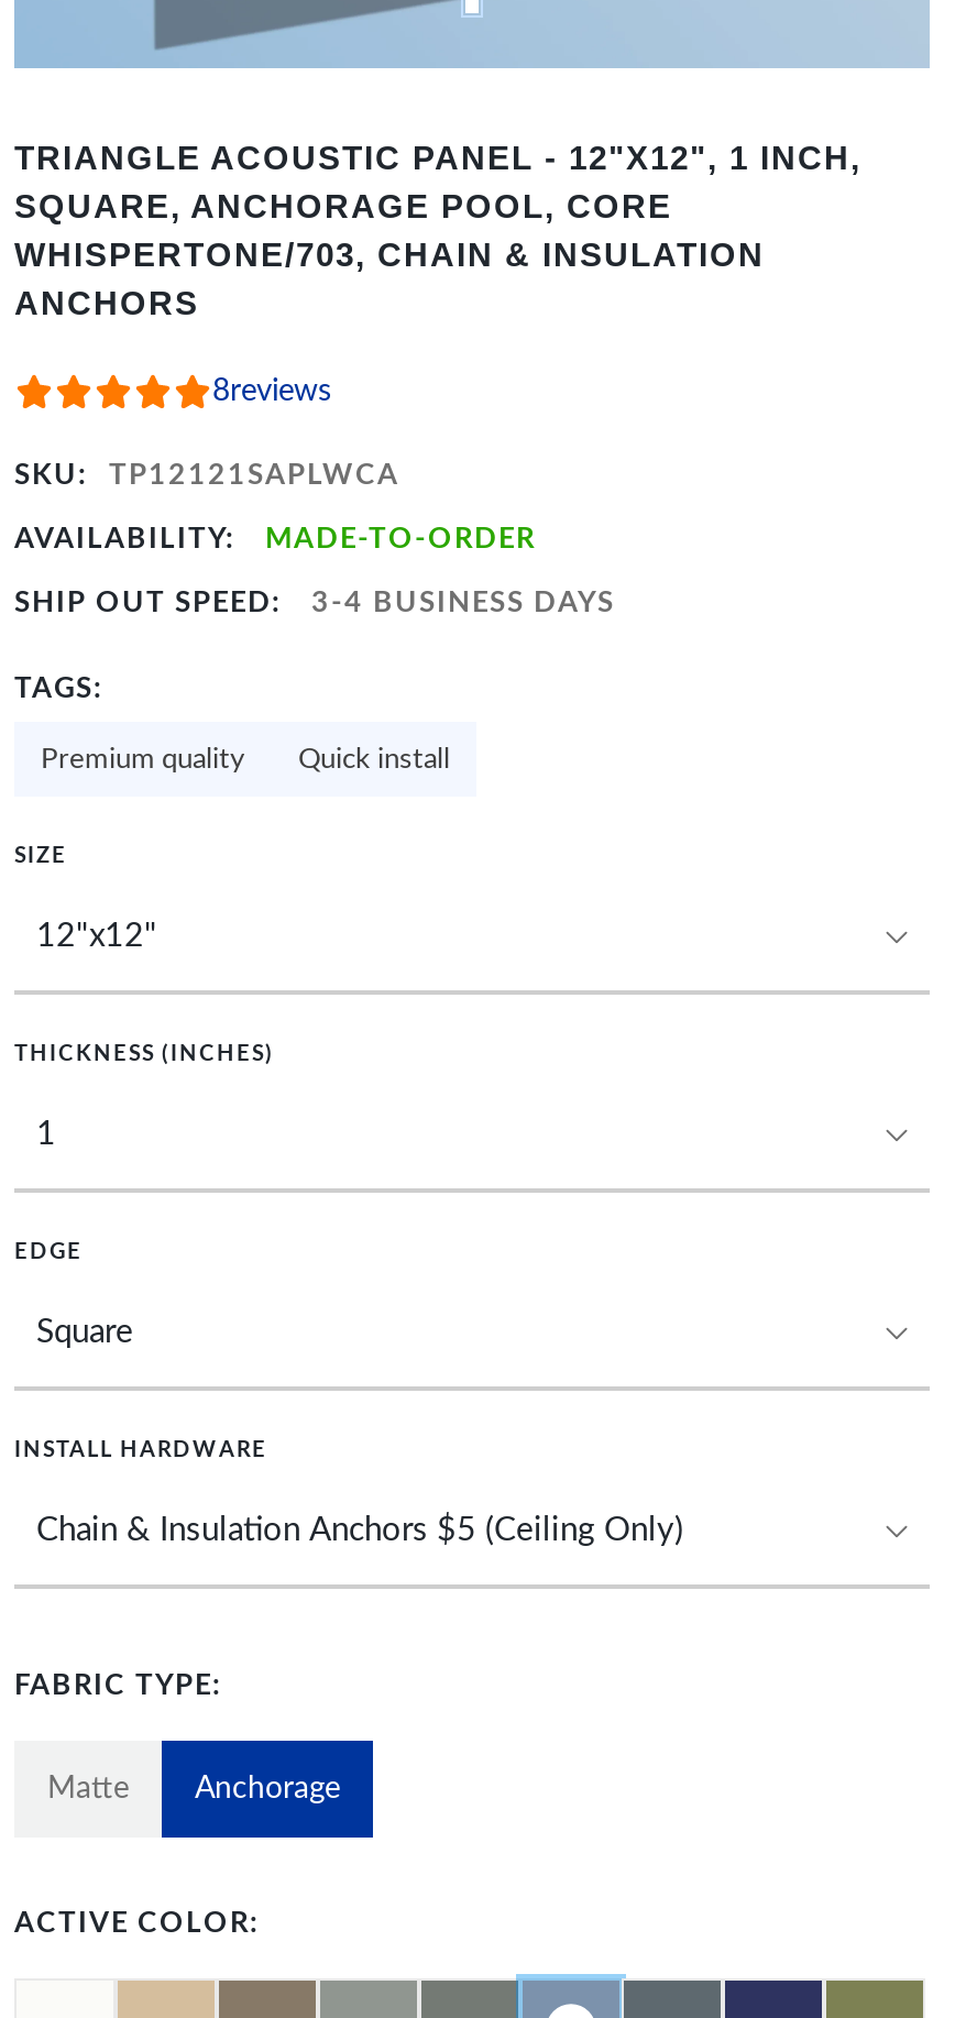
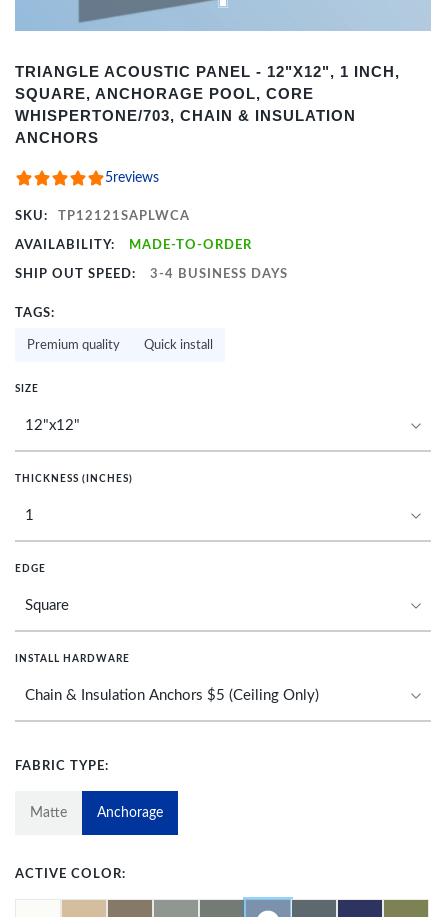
- 8reviews
+ 5reviews
